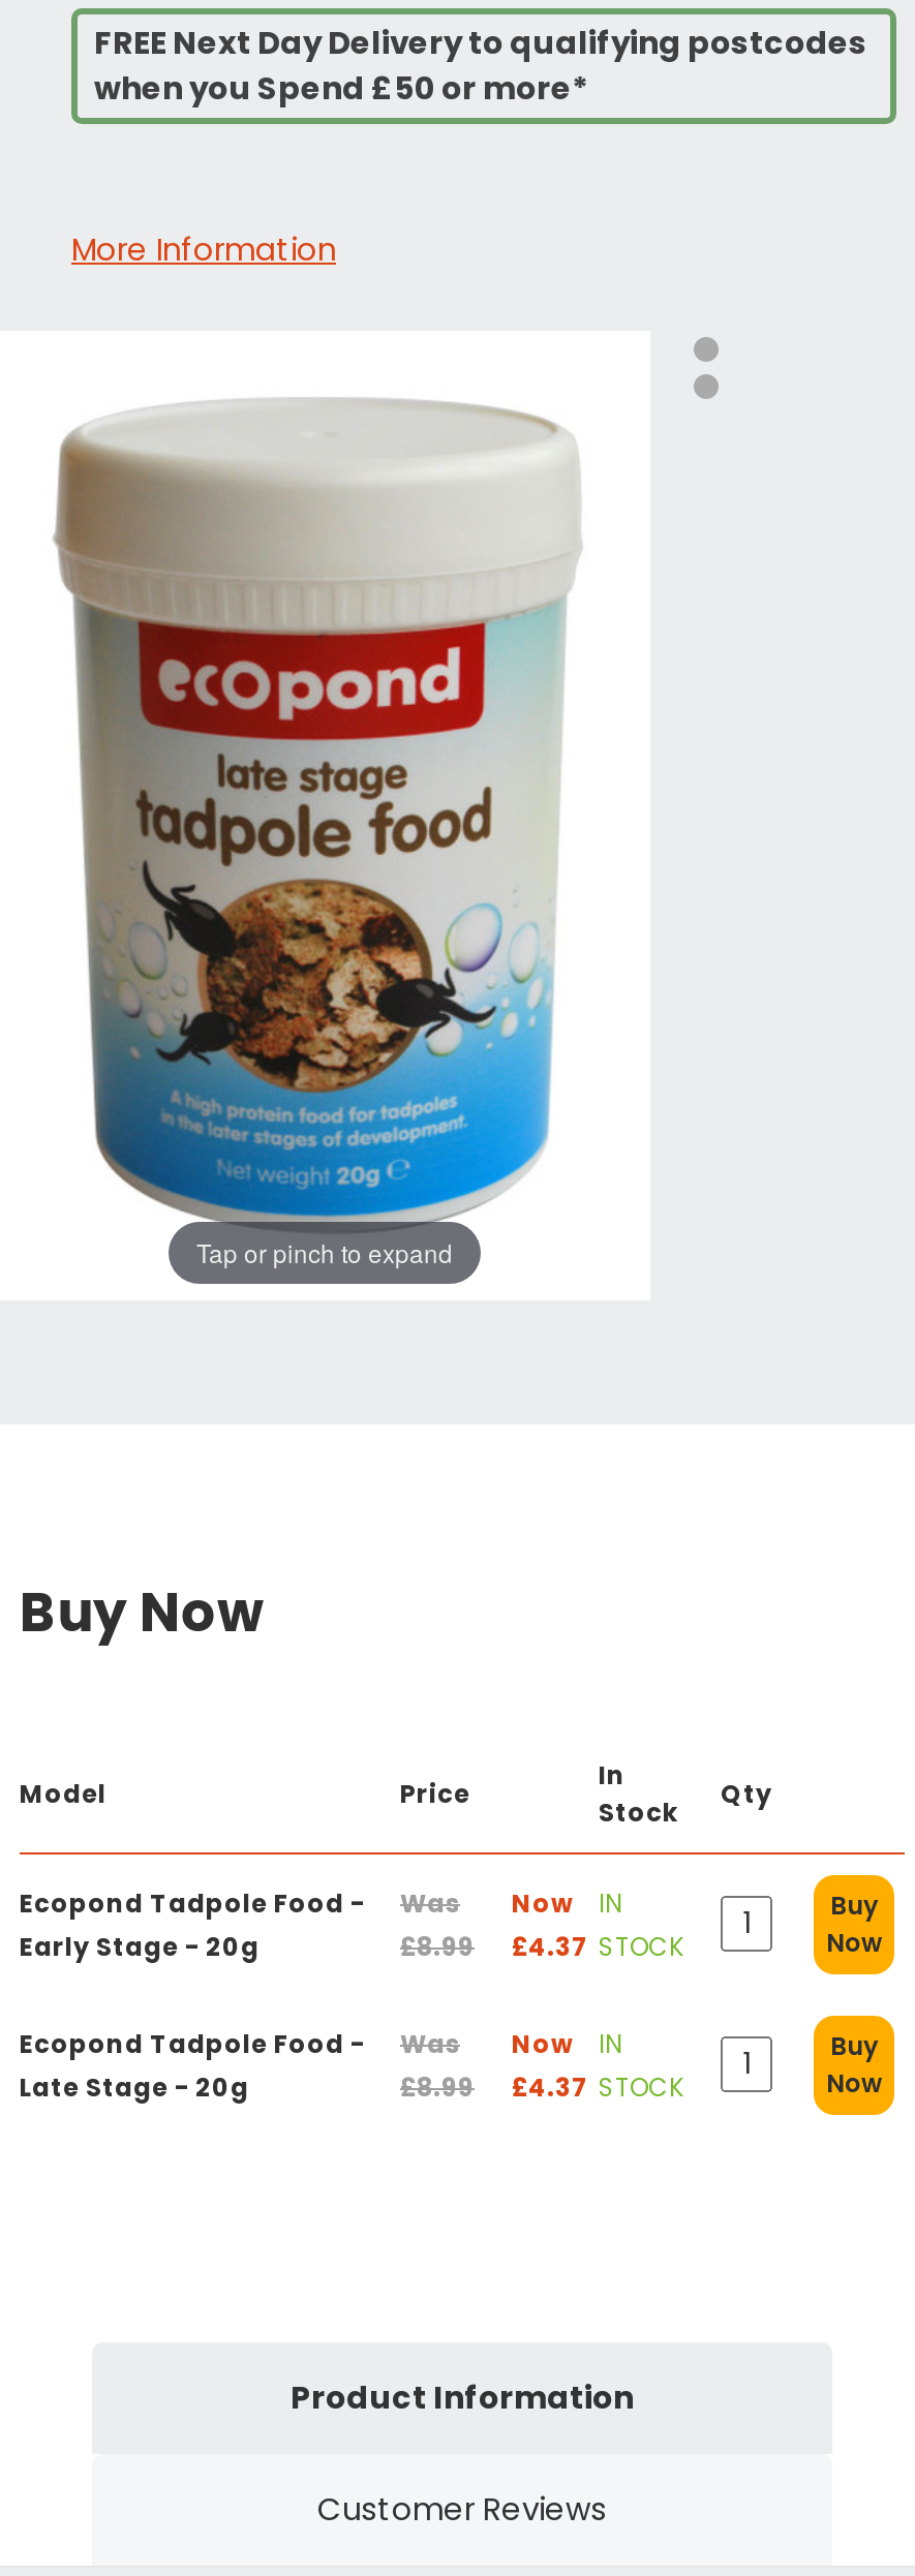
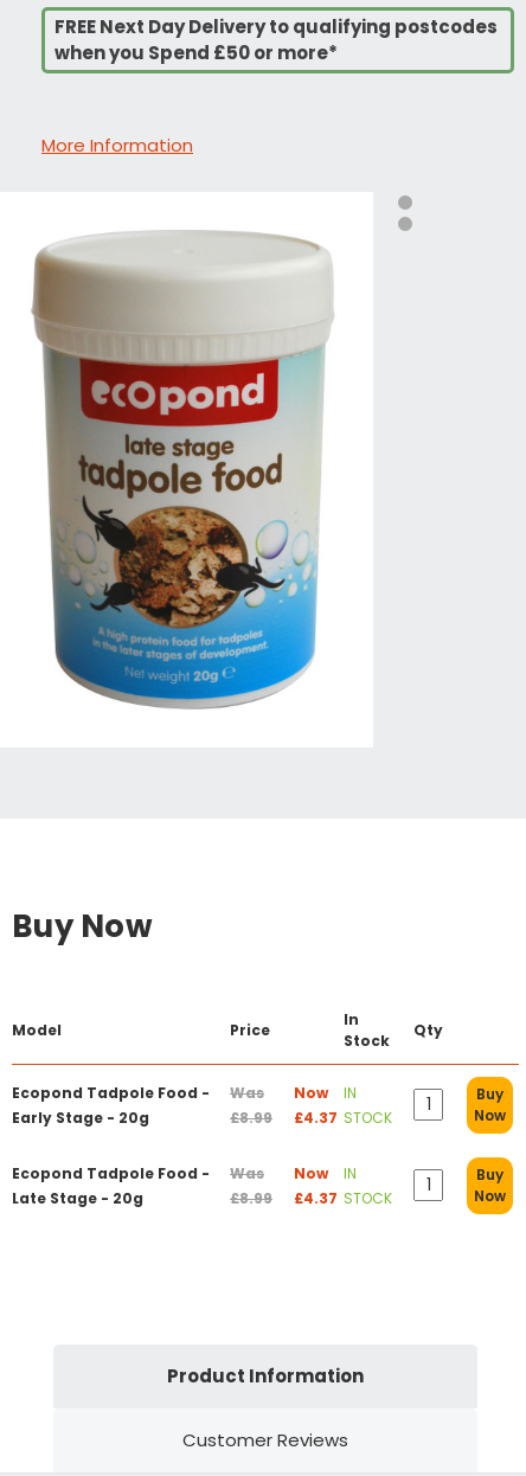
- Tap or pinch to expand
